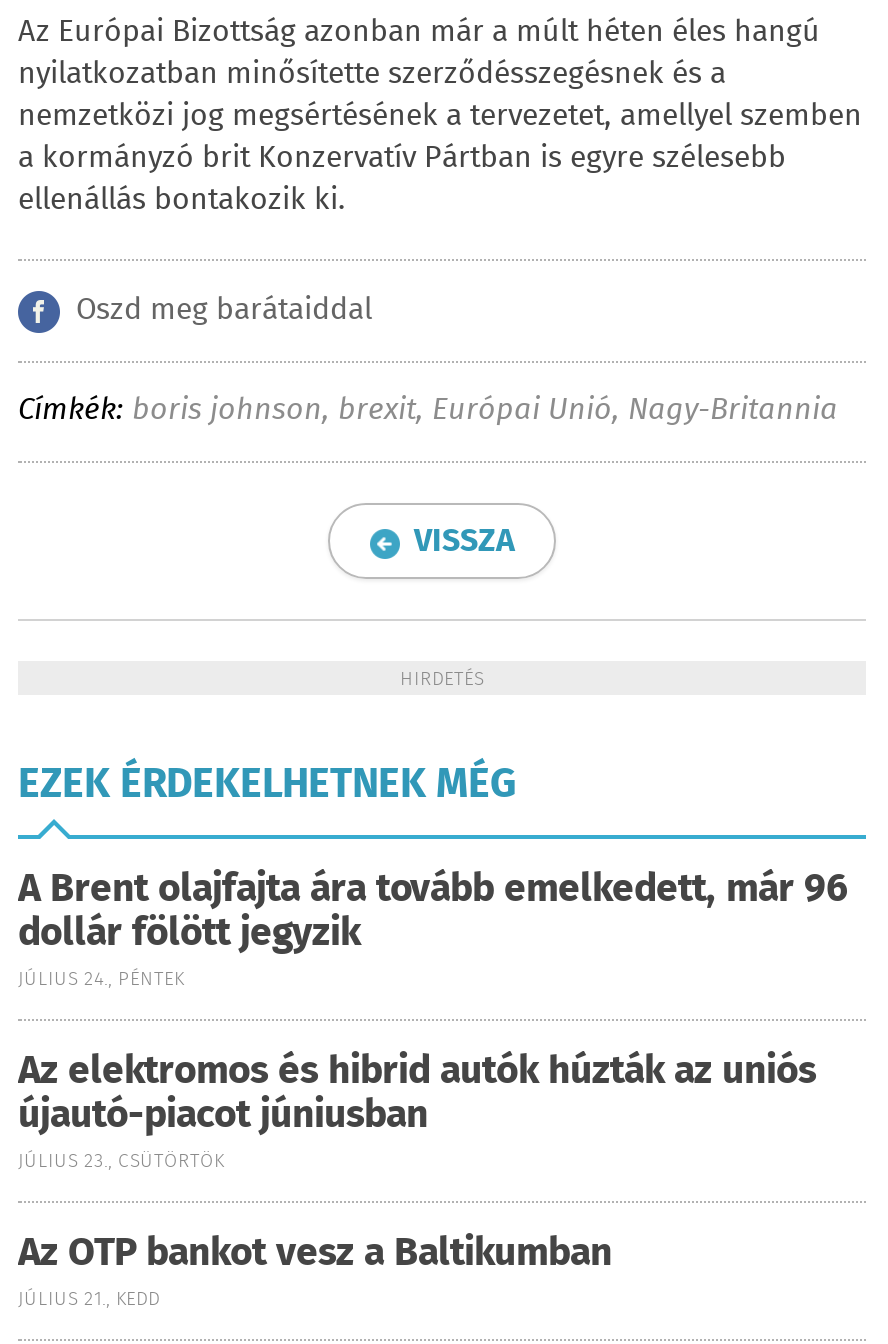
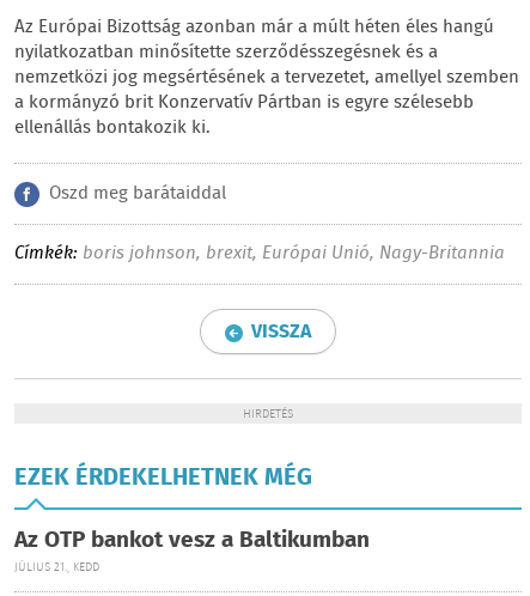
- A Brent olajfajta ára tovább emelkedett, már 96
- dollár fölött jegyzik
- JÚLIUS 24., PÉNTEK
- Az elektromos és hibrid autók húzták az uniós
- újautó-piacot júniusban
- JÚLIUS 23., CSÜTÖRTÖK
